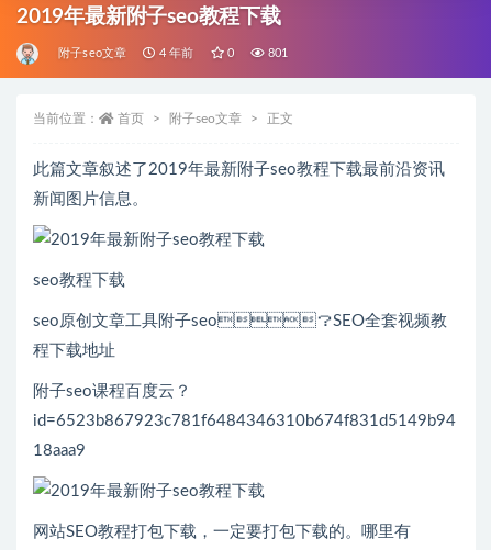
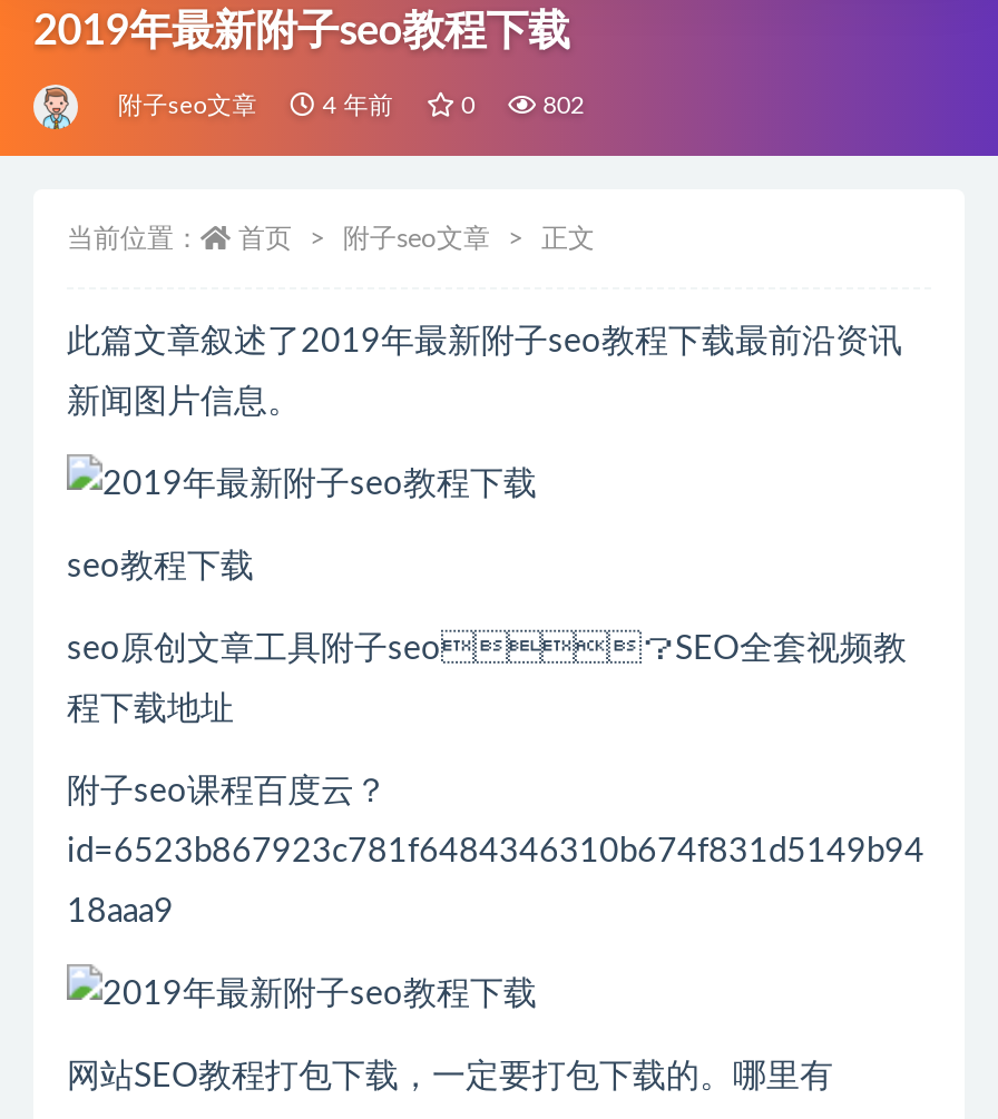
- 801
+ 802
